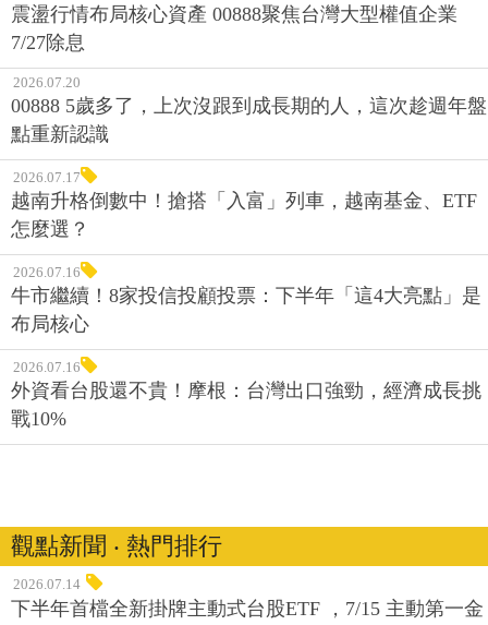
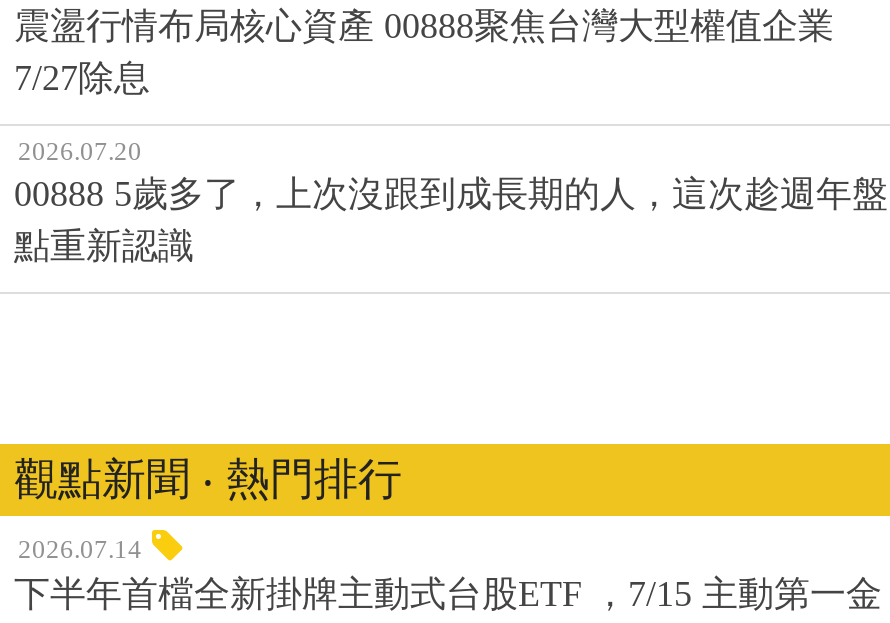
- 2026.07.17
- 越南升格倒數中！搶搭「入富」列車，越南基金、ETF
- 怎麼選？
- 2026.07.16
- 牛市繼續！8家投信投顧投票：下半年「這4大亮點」是
- 布局核心
- 2026.07.16
- 外資看台股還不貴！摩根：台灣出口強勁，經濟成長挑
- 戰10%
